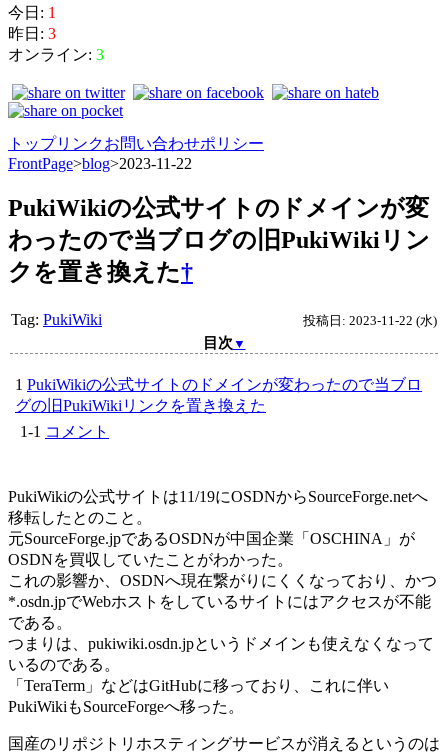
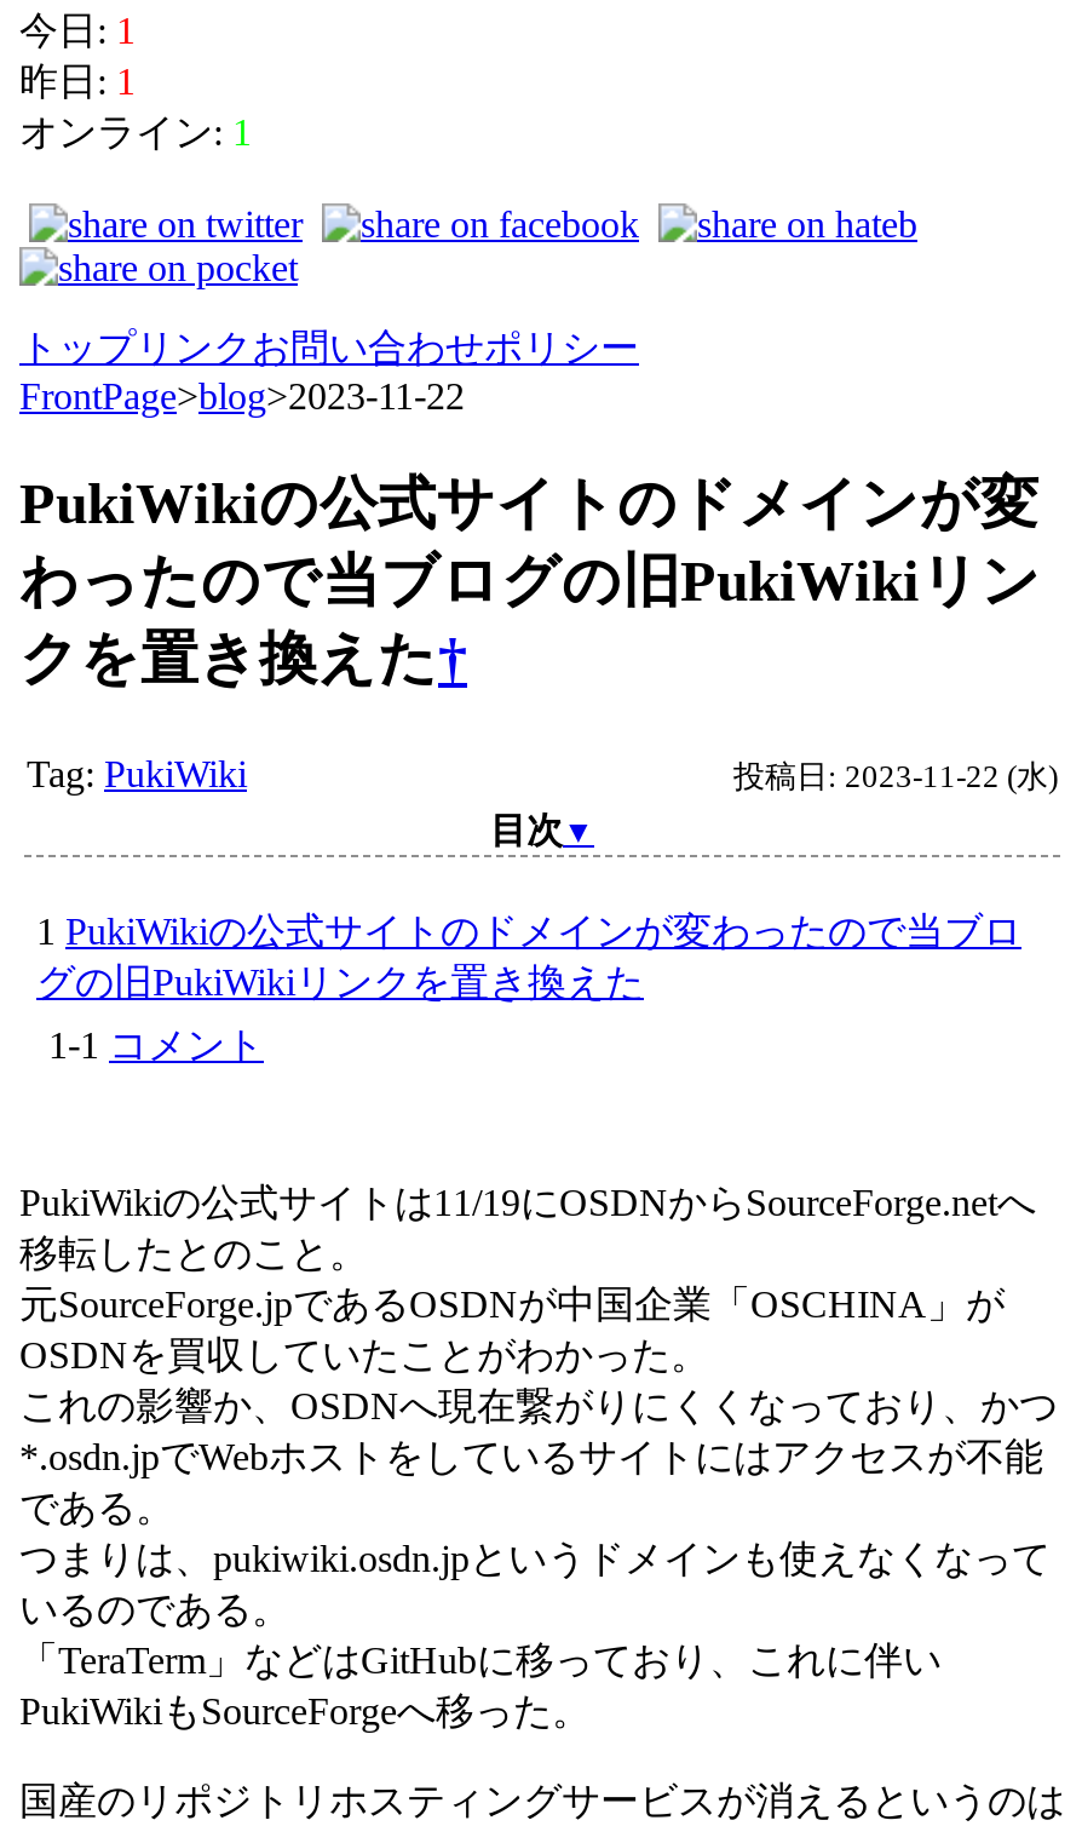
- 昨日: 3
+ 昨日: 1

- オンライン: 3
+ オンライン: 1
